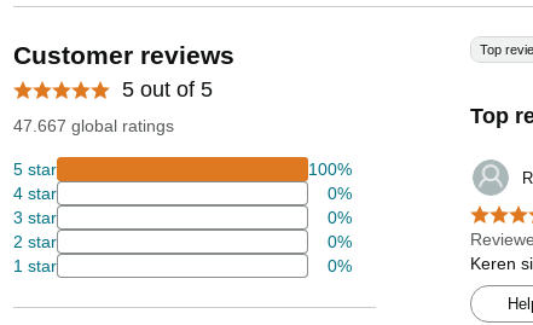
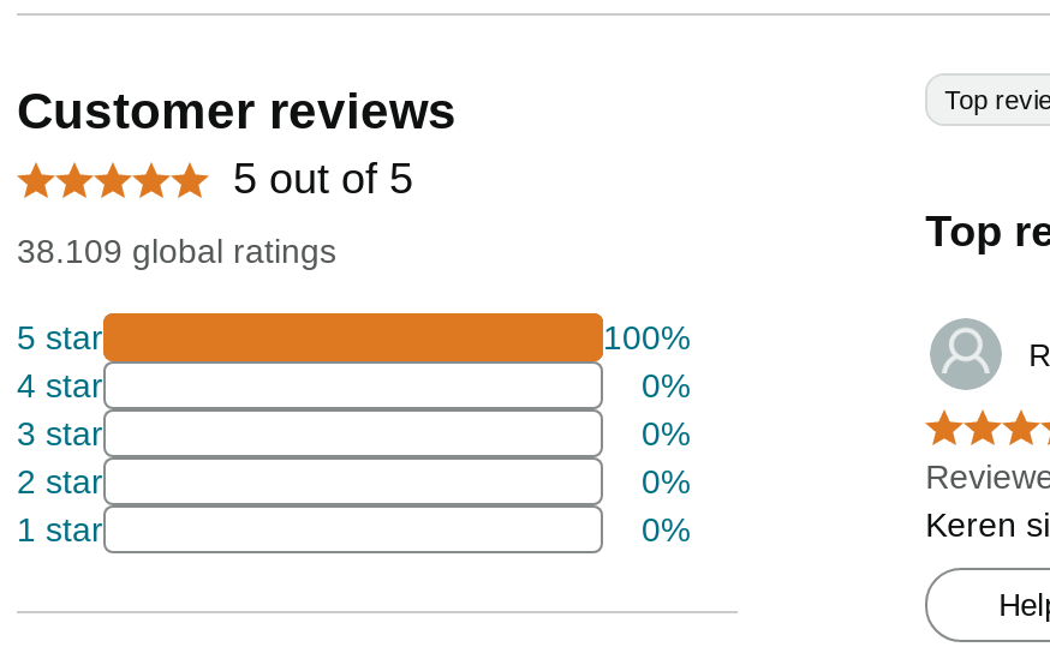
- 47.667 global ratings
+ 38.109 global ratings
